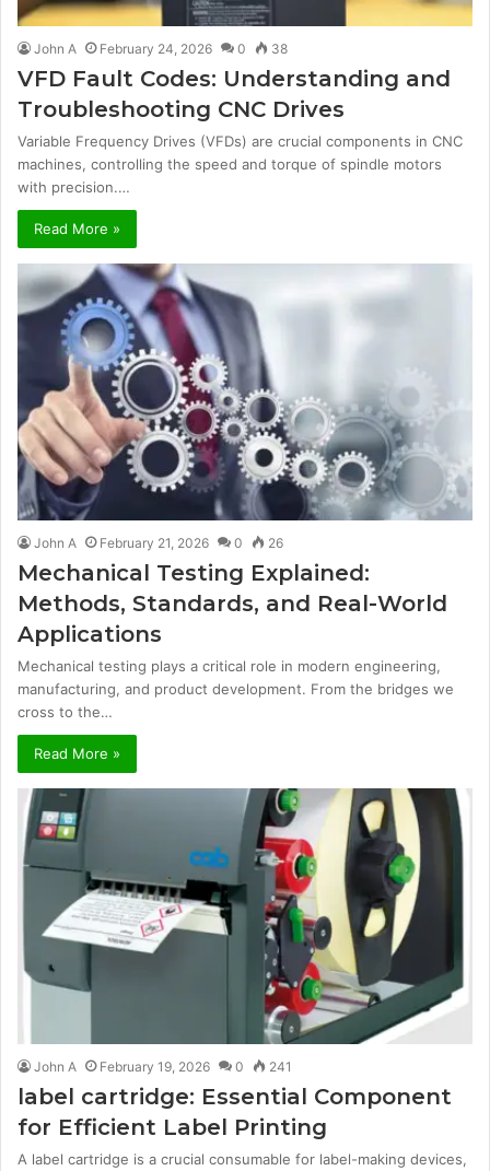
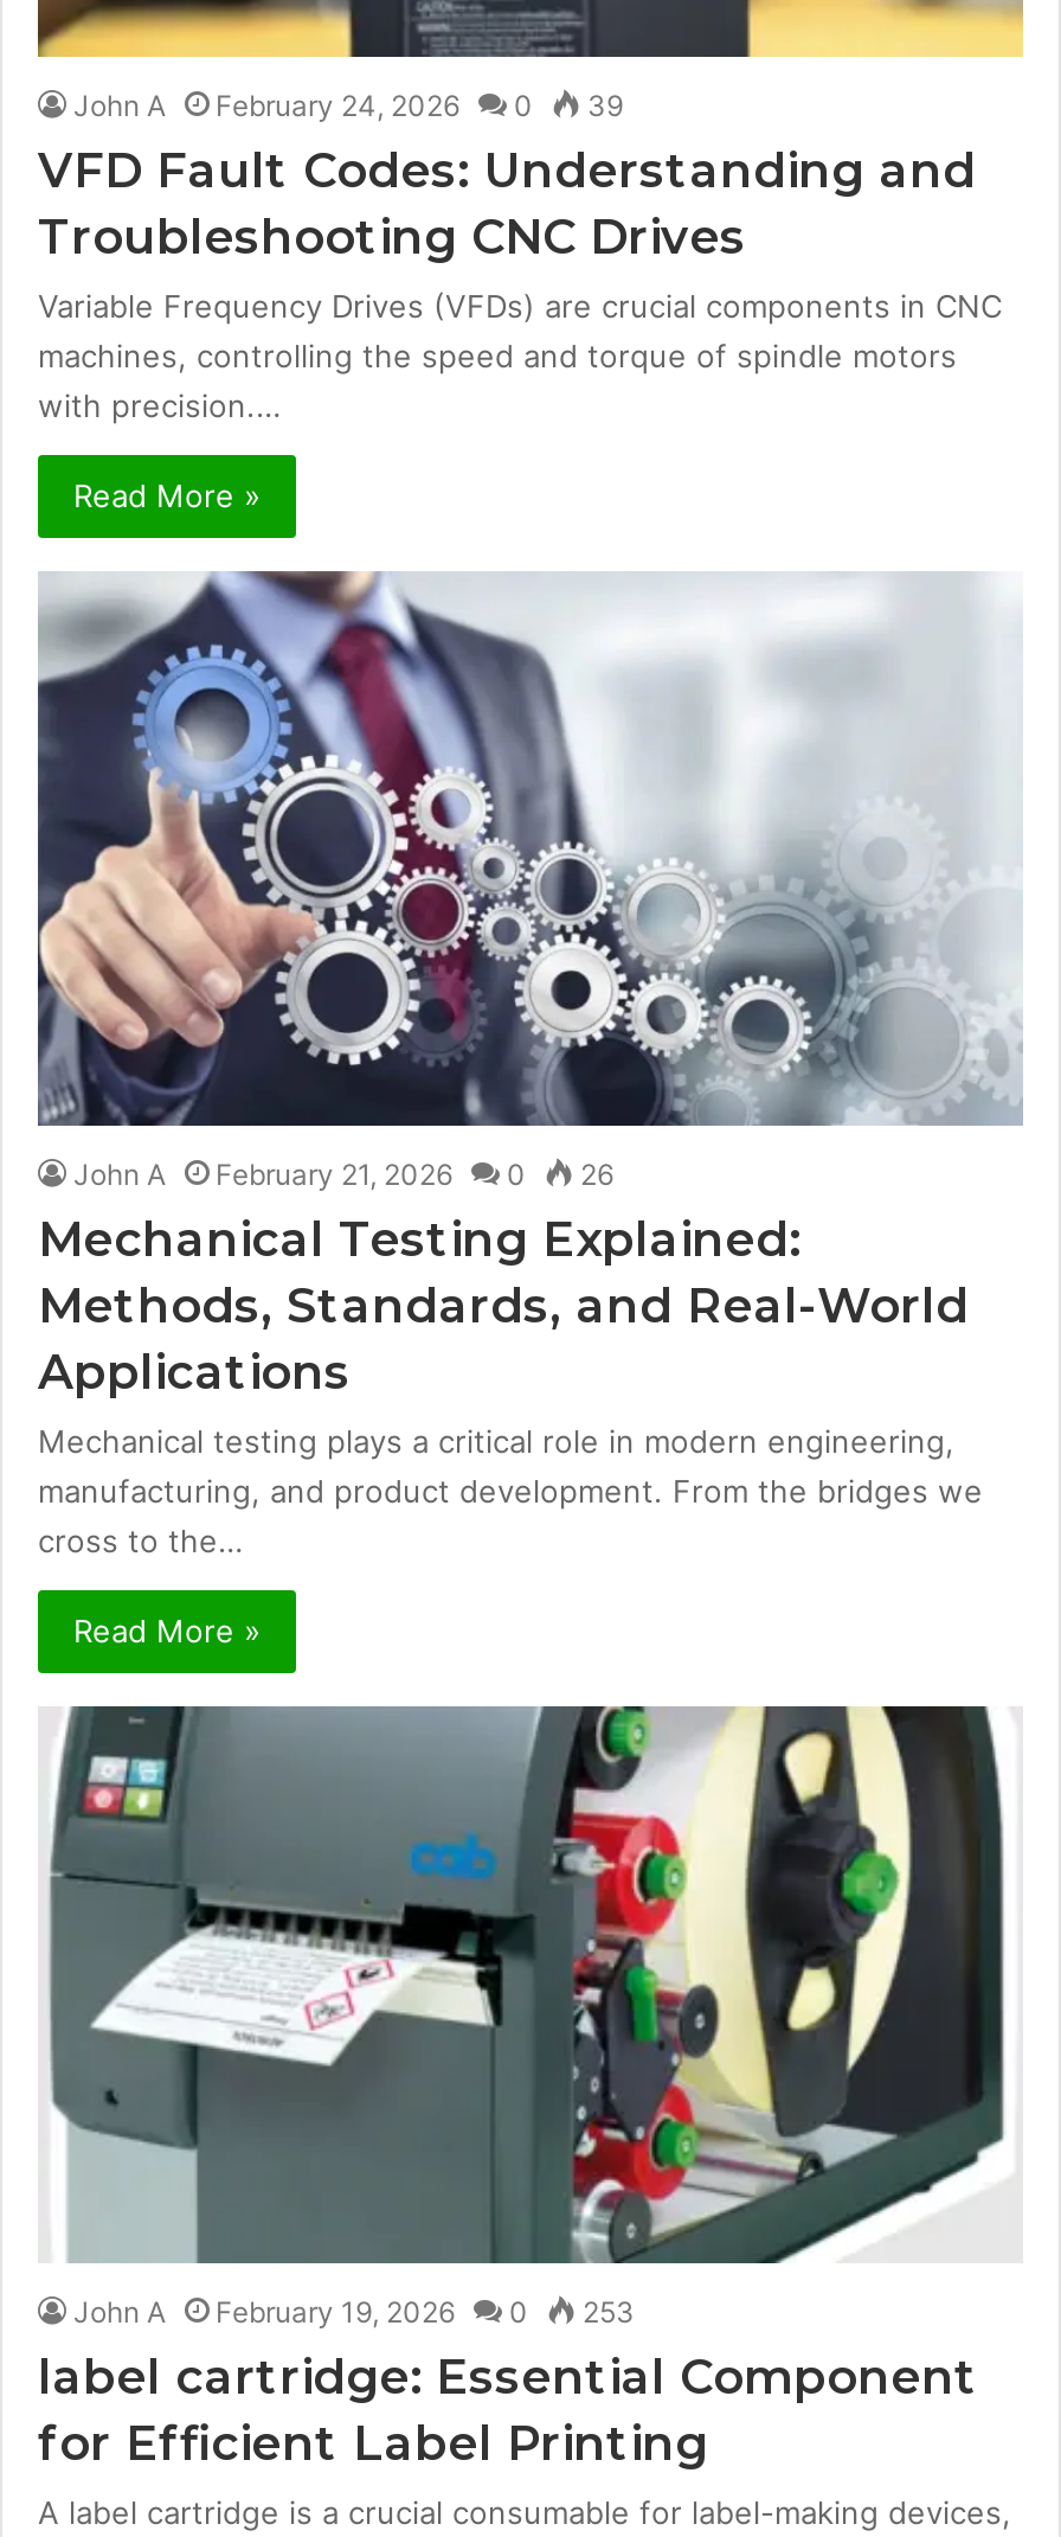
- John A February 24, 2026 0 38
+ John A February 24, 2026 0 39

- John A February 19, 2026 0 241
+ John A February 19, 2026 0 253
